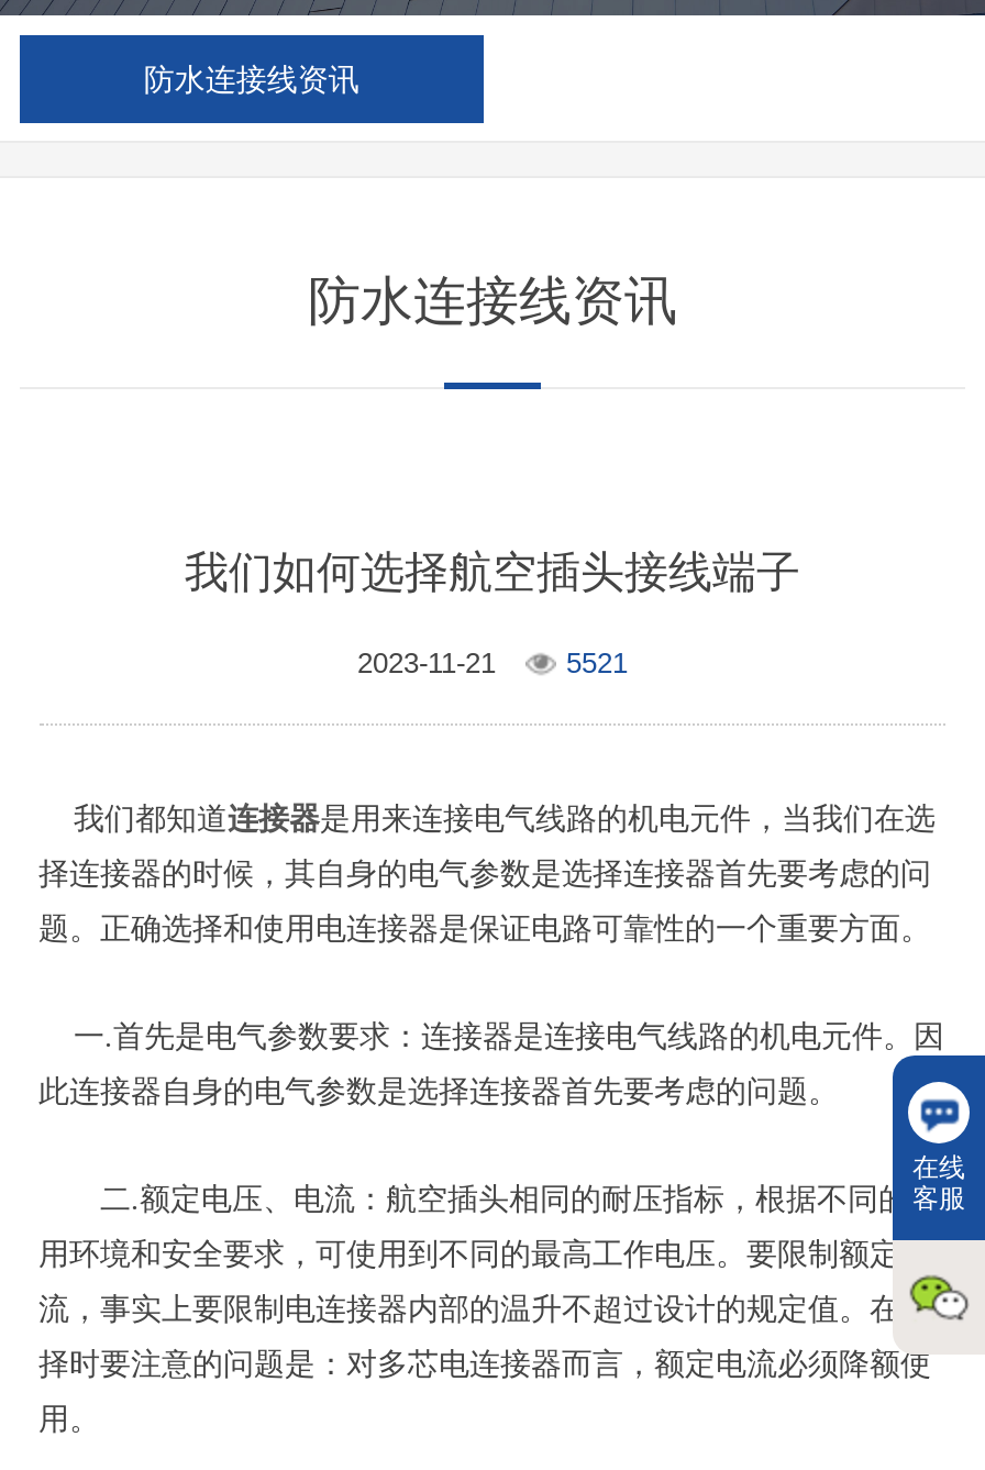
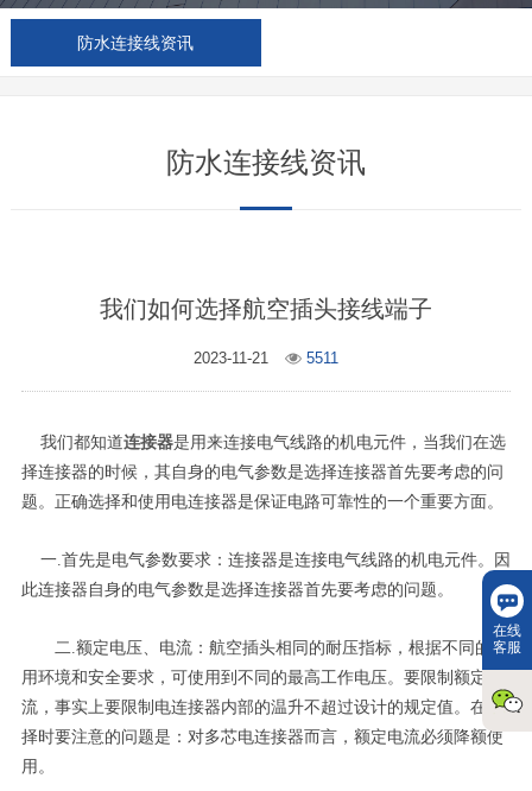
- 2023-11-21 5521
+ 2023-11-21 5511
